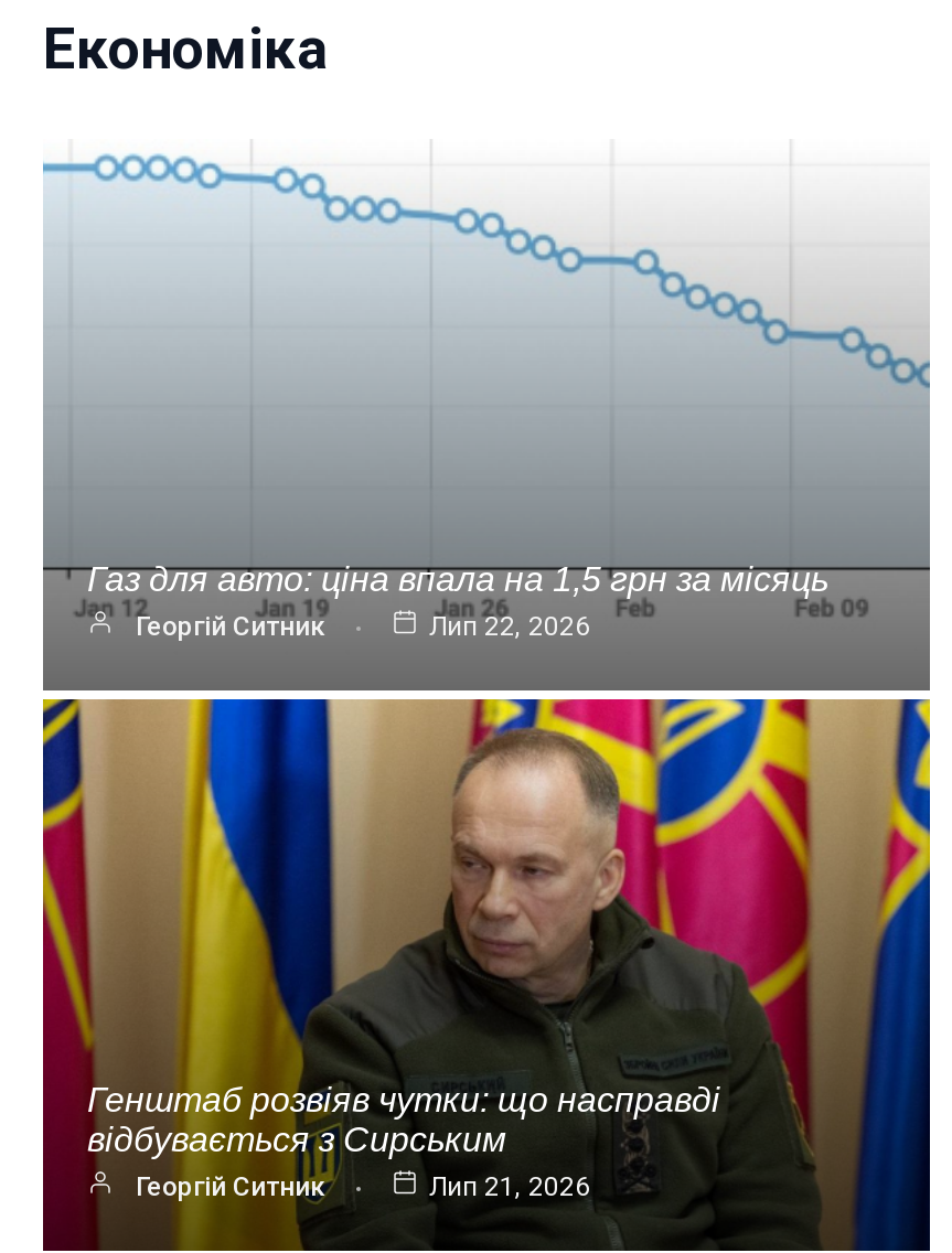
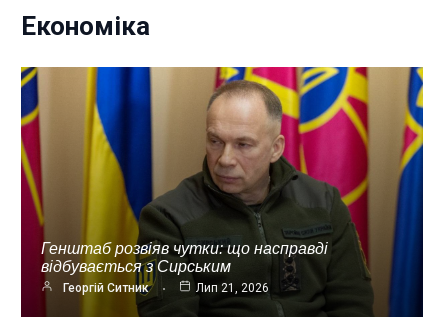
- [image]
- Газ для авто: ціна впала на 1,5 грн за місяць
- Георгій Ситник
- Лип 22, 2026
